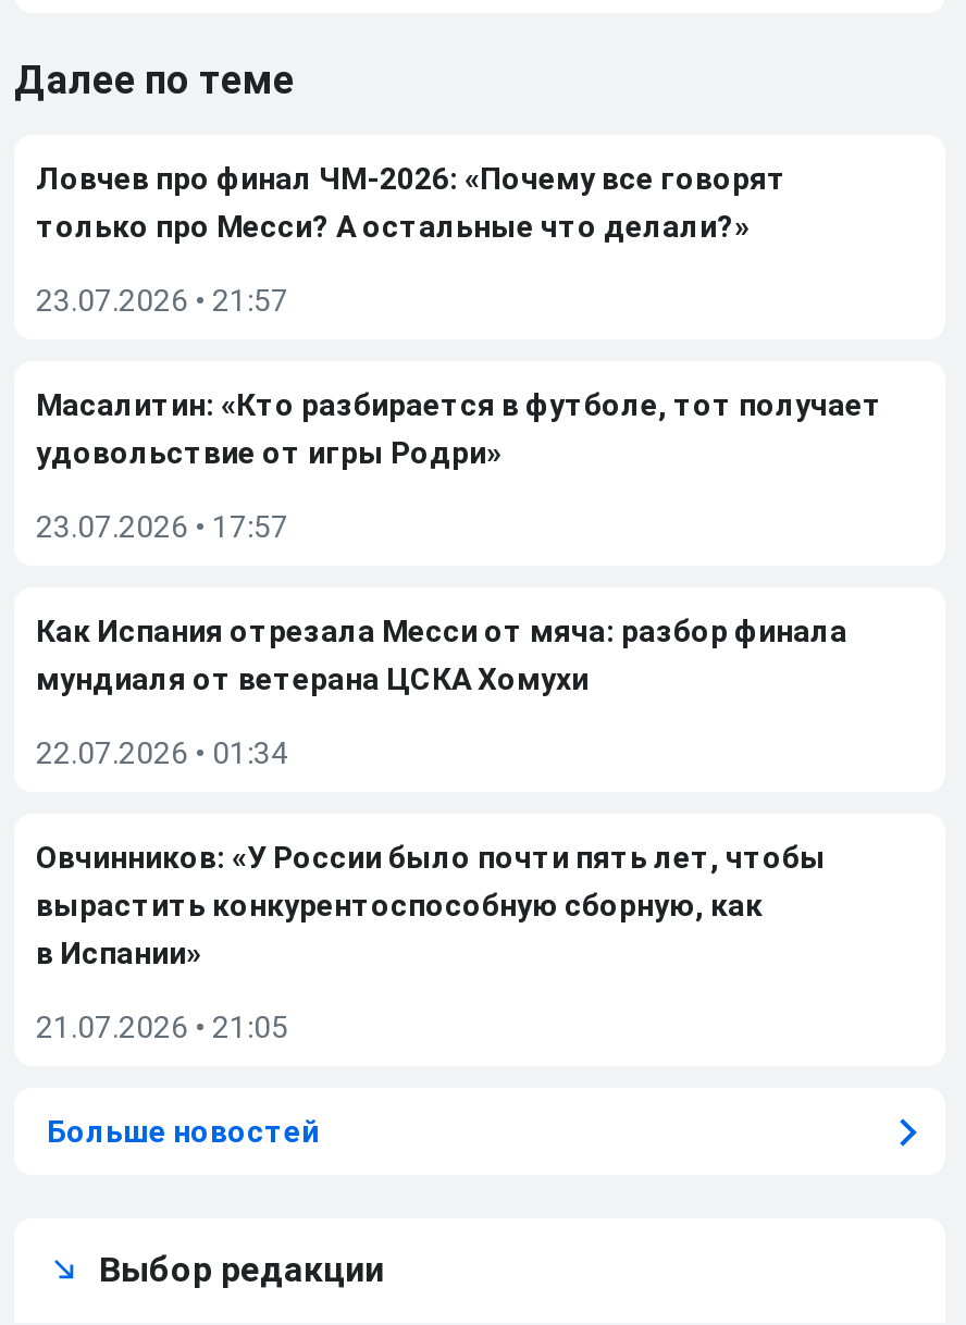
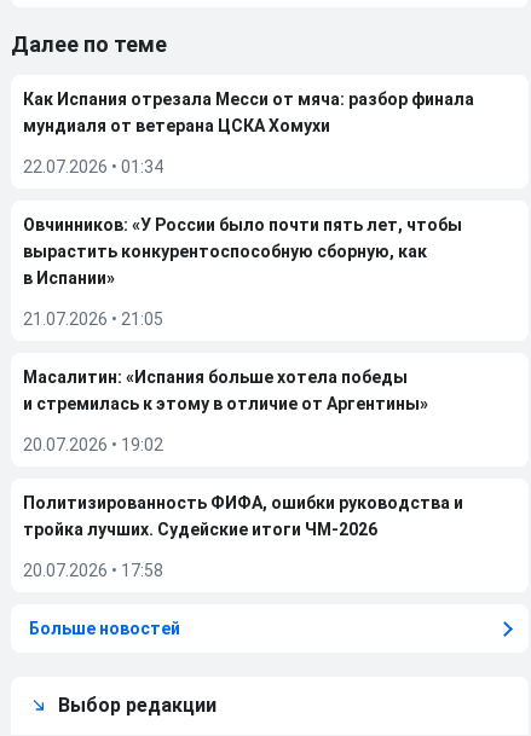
- Ловчев про финал ЧМ-2026: «Почему все говорят
- только про Месси? А остальные что делали?»
- 23.07.2026 • 21:57
- Масалитин: «Кто разбирается в футболе, тот получает
- удовольствие от игры Родри»
- 23.07.2026 • 17:57

moved up: Как Испания отрезала Месси от мяча: разбор финала | мундиаля от ветерана ЦСКА Хомухи | 22.07.2026 • 01:34 | Овчинников: «У России было почти пять лет, чтобы | вырастить конкурентоспособную сборную, как | в Испании» | 21.07.2026 • 21:05

+ Масалитин: «Испания больше хотела победы
+ и стремилась к этому в отличие от Аргентины»
+ 20.07.2026 • 19:02
+ Политизированность ФИФА, ошибки руководства и
+ тройка лучших. Судейские итоги ЧМ-2026
+ 20.07.2026 • 17:58
